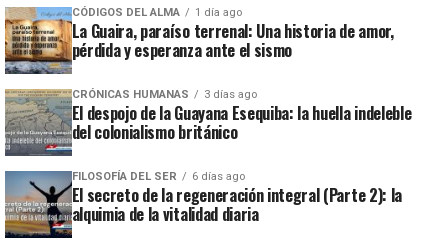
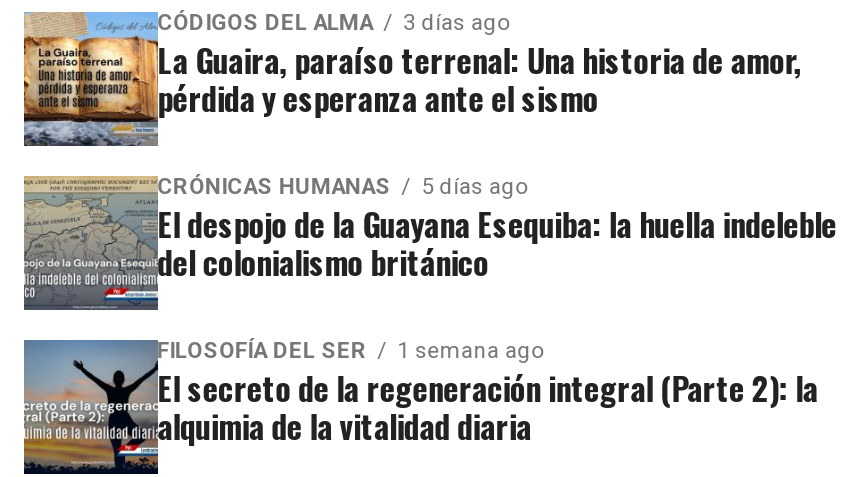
- CÓDIGOS DEL ALMA 1 día ago
+ CÓDIGOS DEL ALMA 3 días ago

- CRÓNICAS HUMANAS 3 días ago
+ CRÓNICAS HUMANAS 5 días ago

- FILOSOFÍA DEL SER 6 días ago
+ FILOSOFÍA DEL SER 1 semana ago
